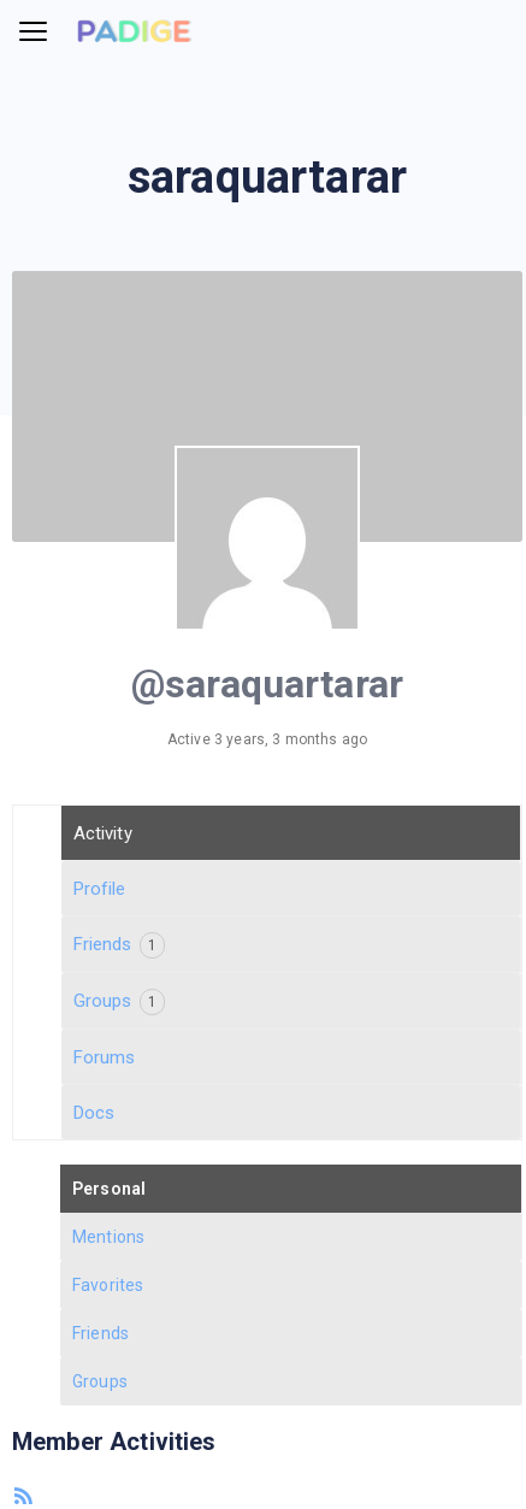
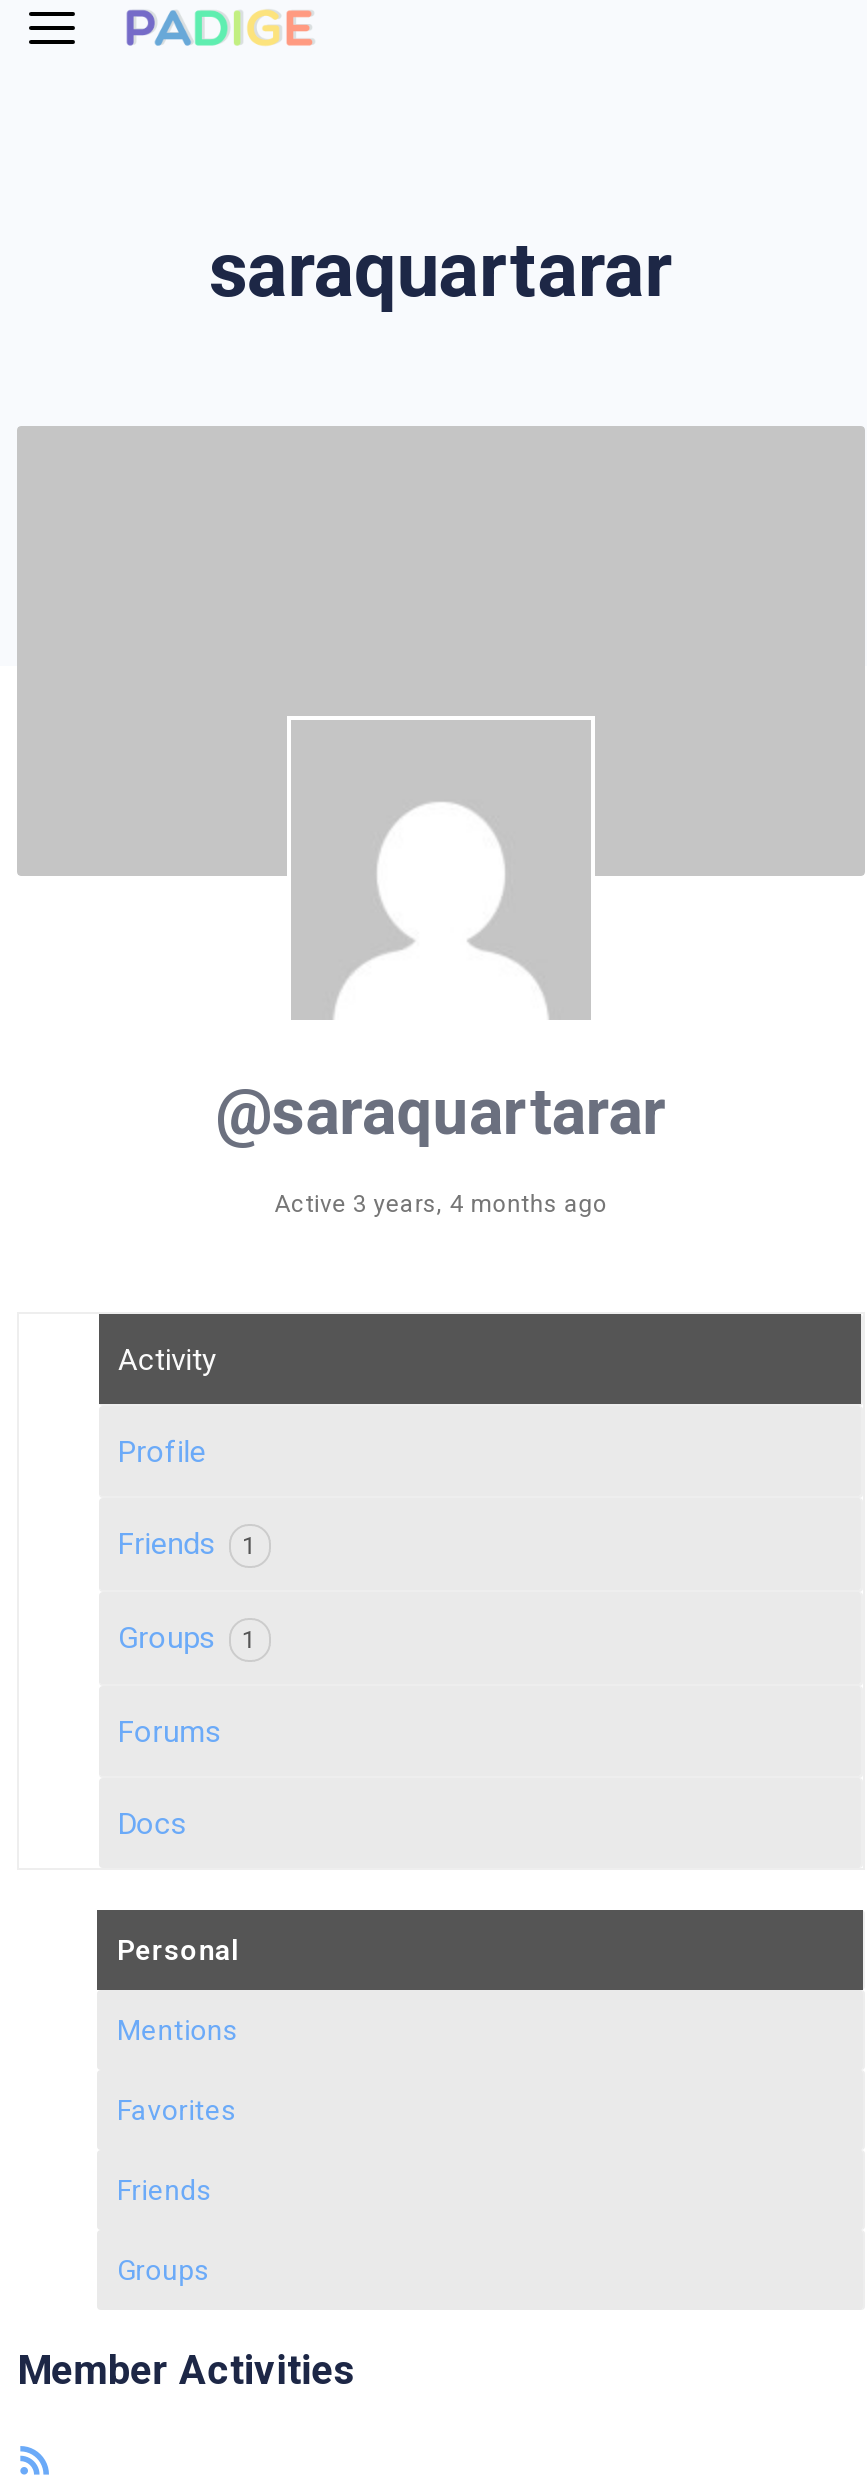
- Active 3 years, 3 months ago
+ Active 3 years, 4 months ago
